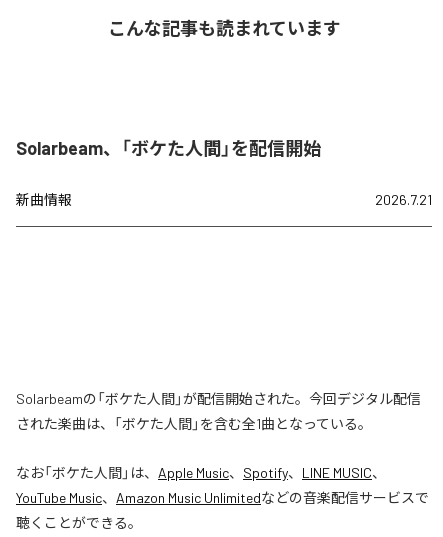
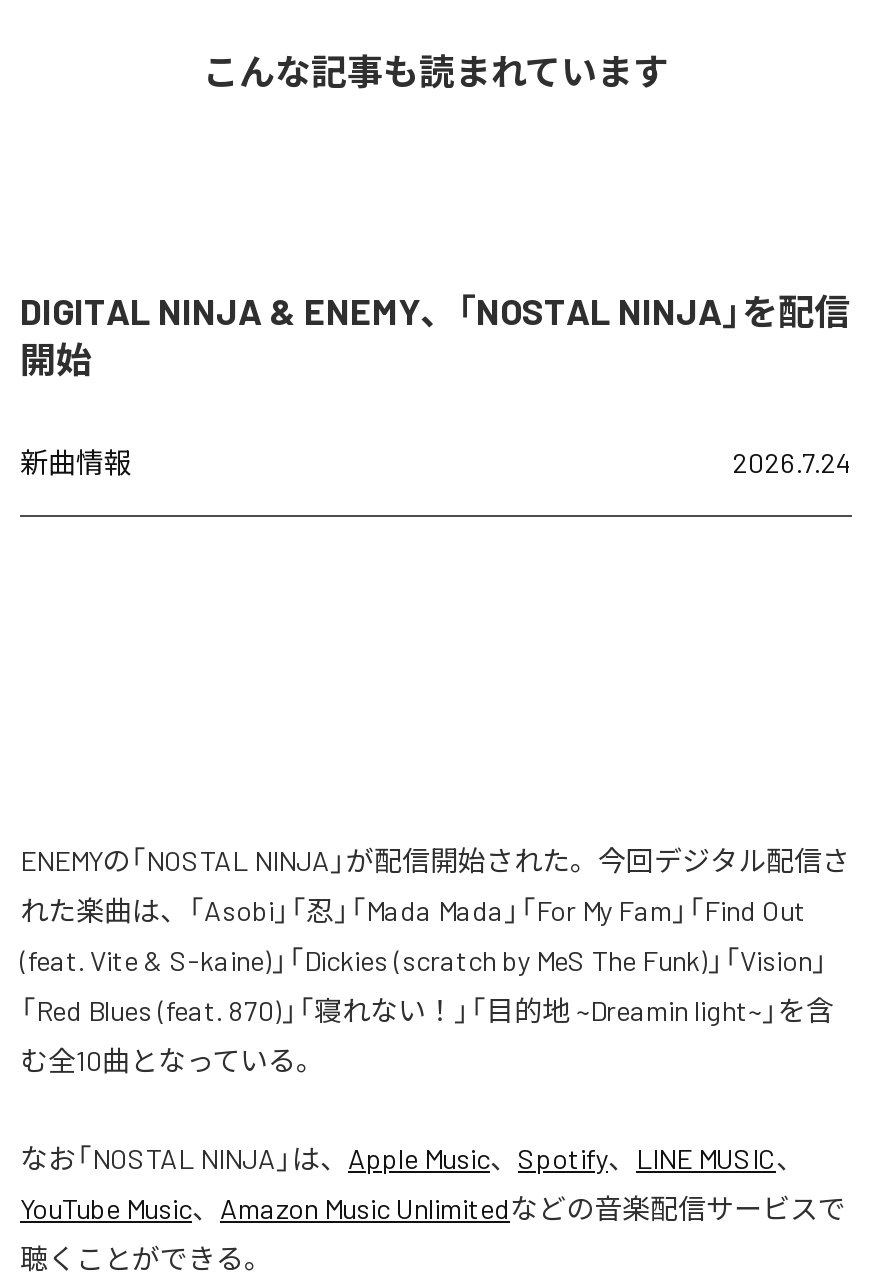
- Solarbeam、「ボケた人間」を配信開始
+ DIGITAL NINJA & ENEMY、「NOSTAL NINJA」を配信
+ 開始

- 2026.7.21
+ 2026.7.24

- Solarbeamの「ボケた人間」が配信開始された。今回デジタル配信
- された楽曲は、「ボケた人間」を含む全1曲となっている。
- なお「ボケた人間」は、Apple Music、Spotify、LINE MUSIC、
+ ENEMYの「NOSTAL NINJA」が配信開始された。今回デジタル配信さ
+ れた楽曲は、「Asobi」「忍」「Mada Mada」「For My Fam」「Find Out
+ (feat. Vite & S-kaine)」「Dickies (scratch by MeS The Funk)」「Vision」
+ 「Red Blues (feat. 870)」「寝れない！」「目的地 ~Dreamin light~」を含
+ む全10曲となっている。
+ なお「NOSTAL NINJA」は、Apple Music、Spotify、LINE MUSIC、
